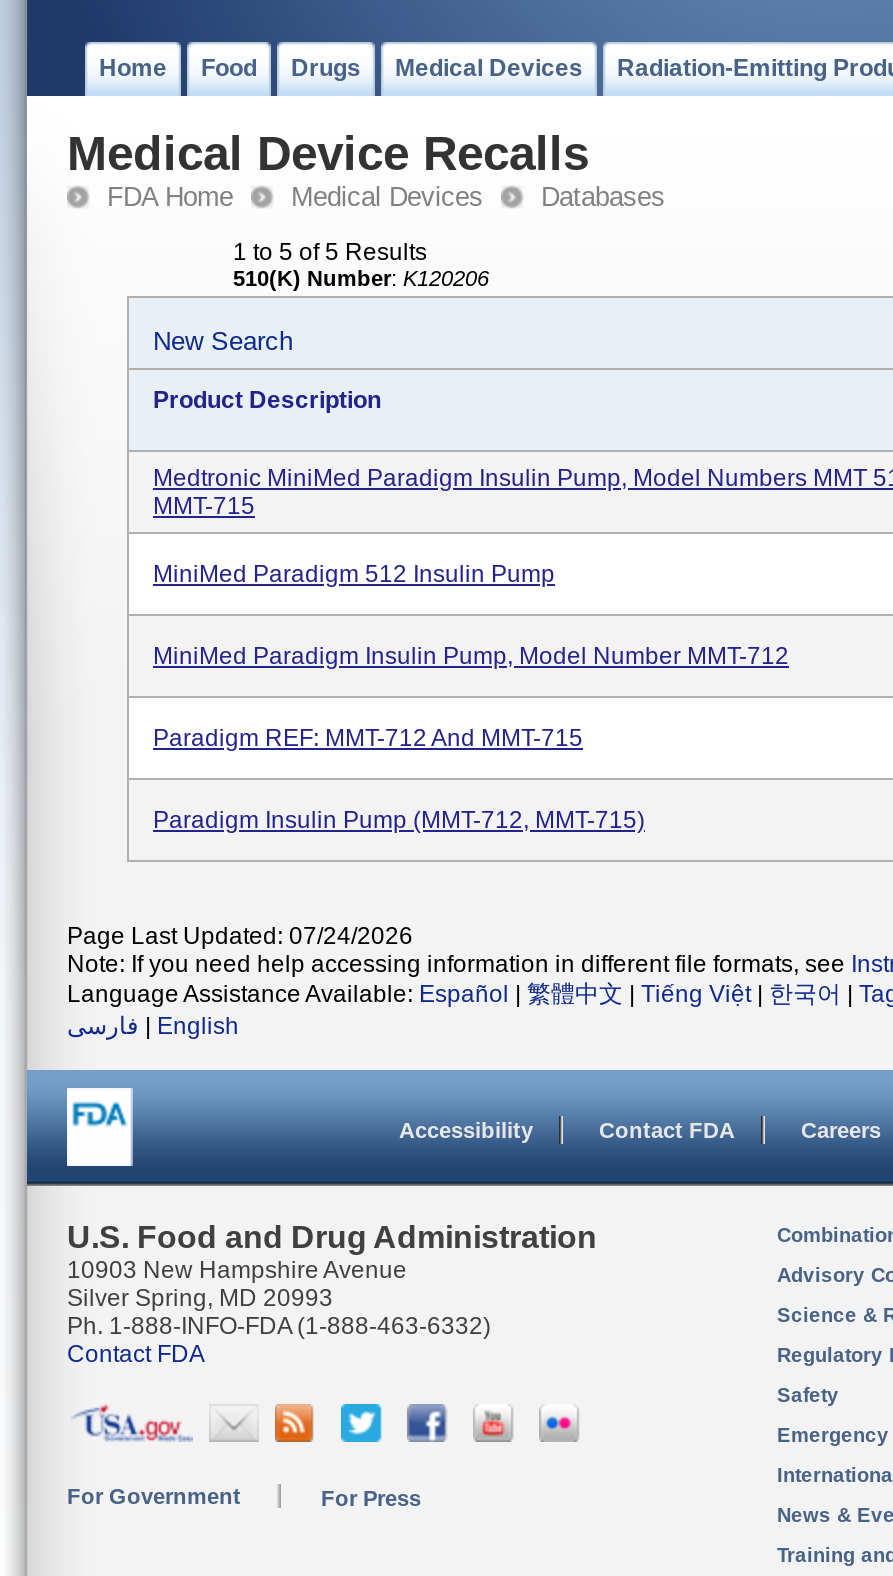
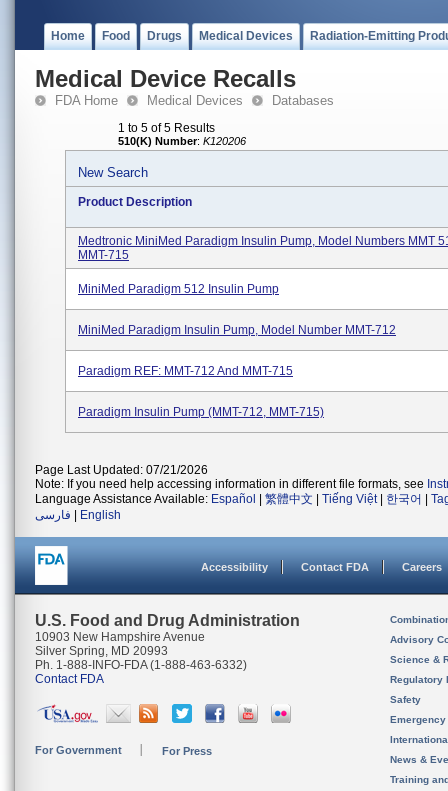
- Page Last Updated: 07/24/2026
+ Page Last Updated: 07/21/2026
